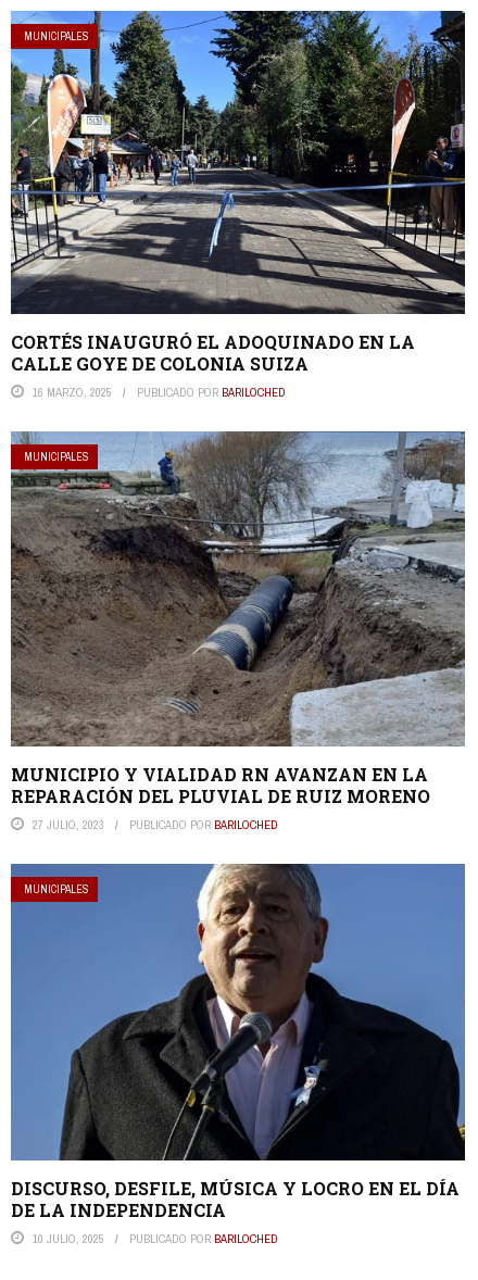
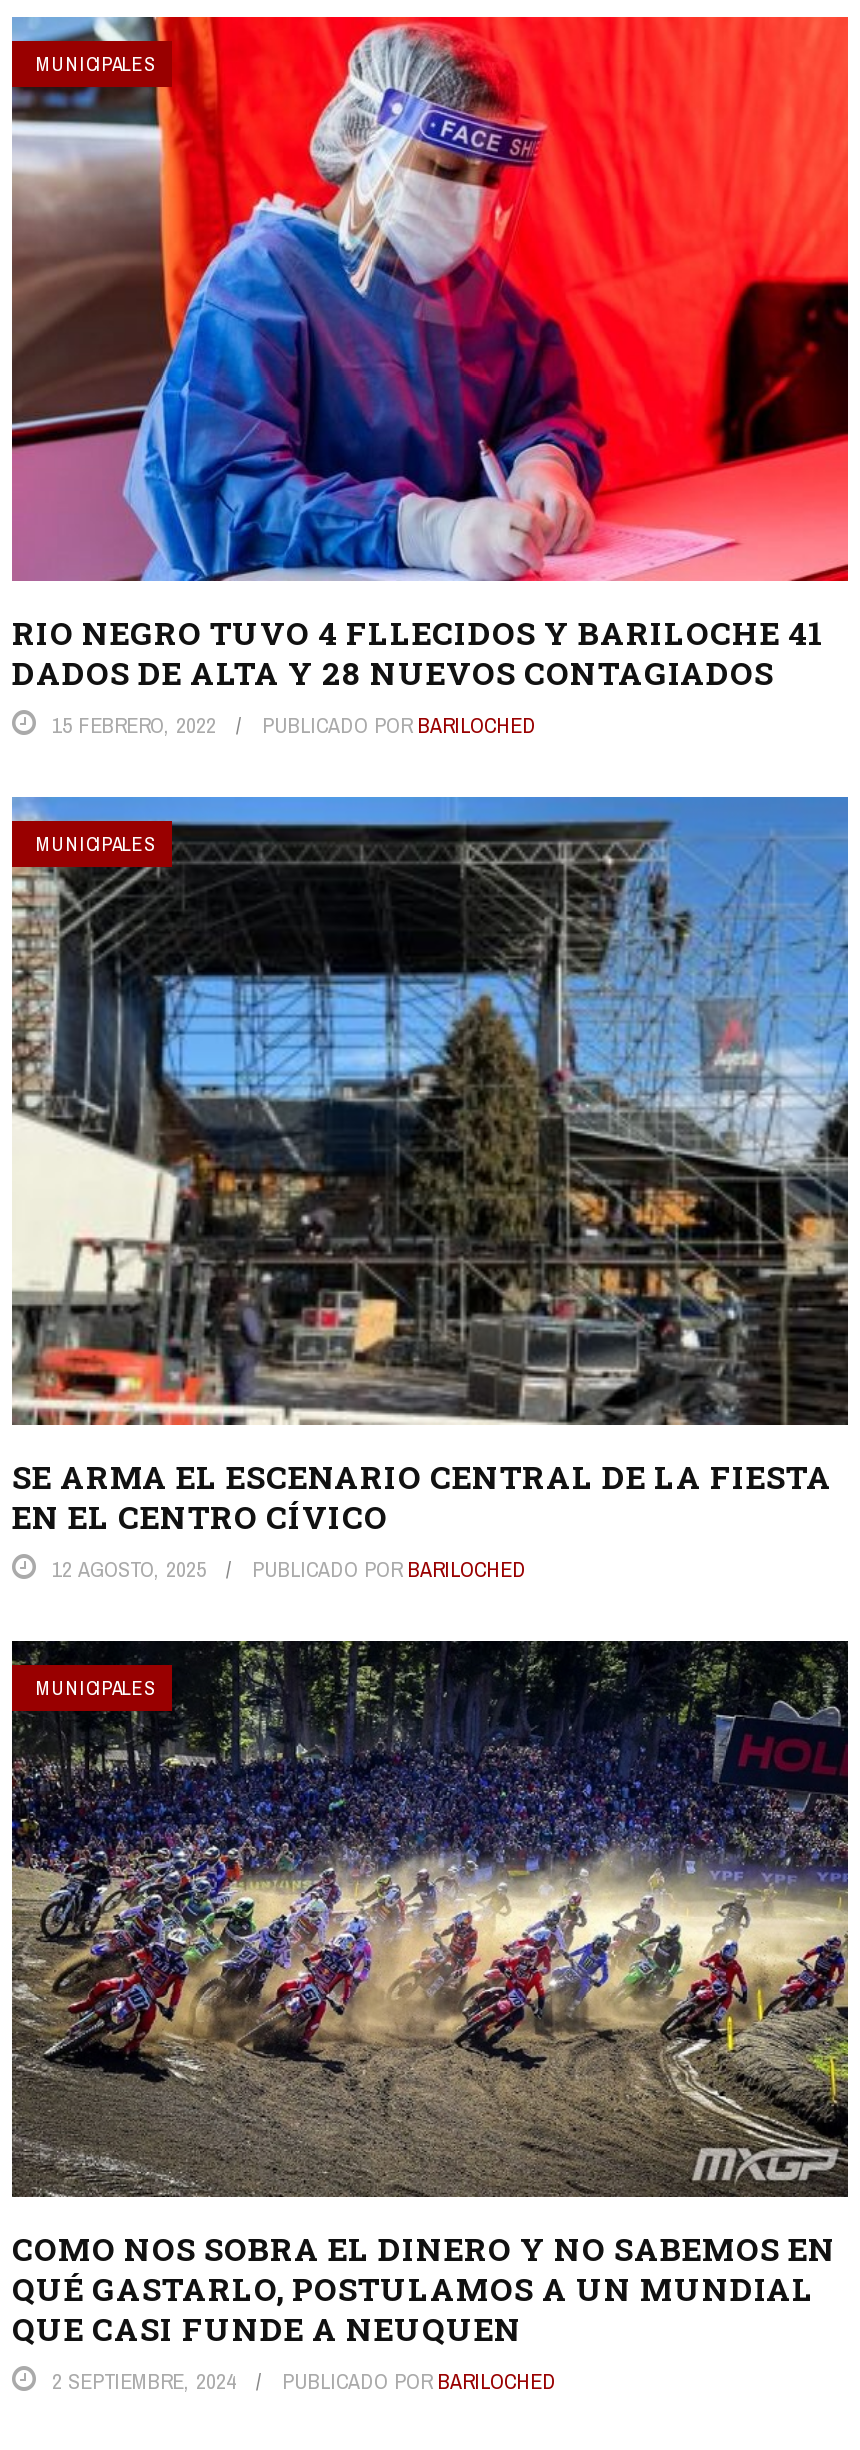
- [image]
- CORTÉS INAUGURÓ EL ADOQUINADO EN LA
- CALLE GOYE DE COLONIA SUIZA
- 16 MARZO, 2025
+ [image]
+ RIO NEGRO TUVO 4 FLLECIDOS Y BARILOCHE 41
+ DADOS DE ALTA Y 28 NUEVOS CONTAGIADOS
+ 15 FEBRERO, 2022

- [image]
- MUNICIPIO Y VIALIDAD RN AVANZAN EN LA
- REPARACIÓN DEL PLUVIAL DE RUIZ MORENO
- 27 JULIO, 2023
+ [image]
+ SE ARMA EL ESCENARIO CENTRAL DE LA FIESTA
+ EN EL CENTRO CÍVICO
+ 12 AGOSTO, 2025

- [image]
- DISCURSO, DESFILE, MÚSICA Y LOCRO EN EL DÍA
- DE LA INDEPENDENCIA
- 10 JULIO, 2025
+ [image]
+ COMO NOS SOBRA EL DINERO Y NO SABEMOS EN
+ QUÉ GASTARLO, POSTULAMOS A UN MUNDIAL
+ QUE CASI FUNDE A NEUQUEN
+ 2 SEPTIEMBRE, 2024
